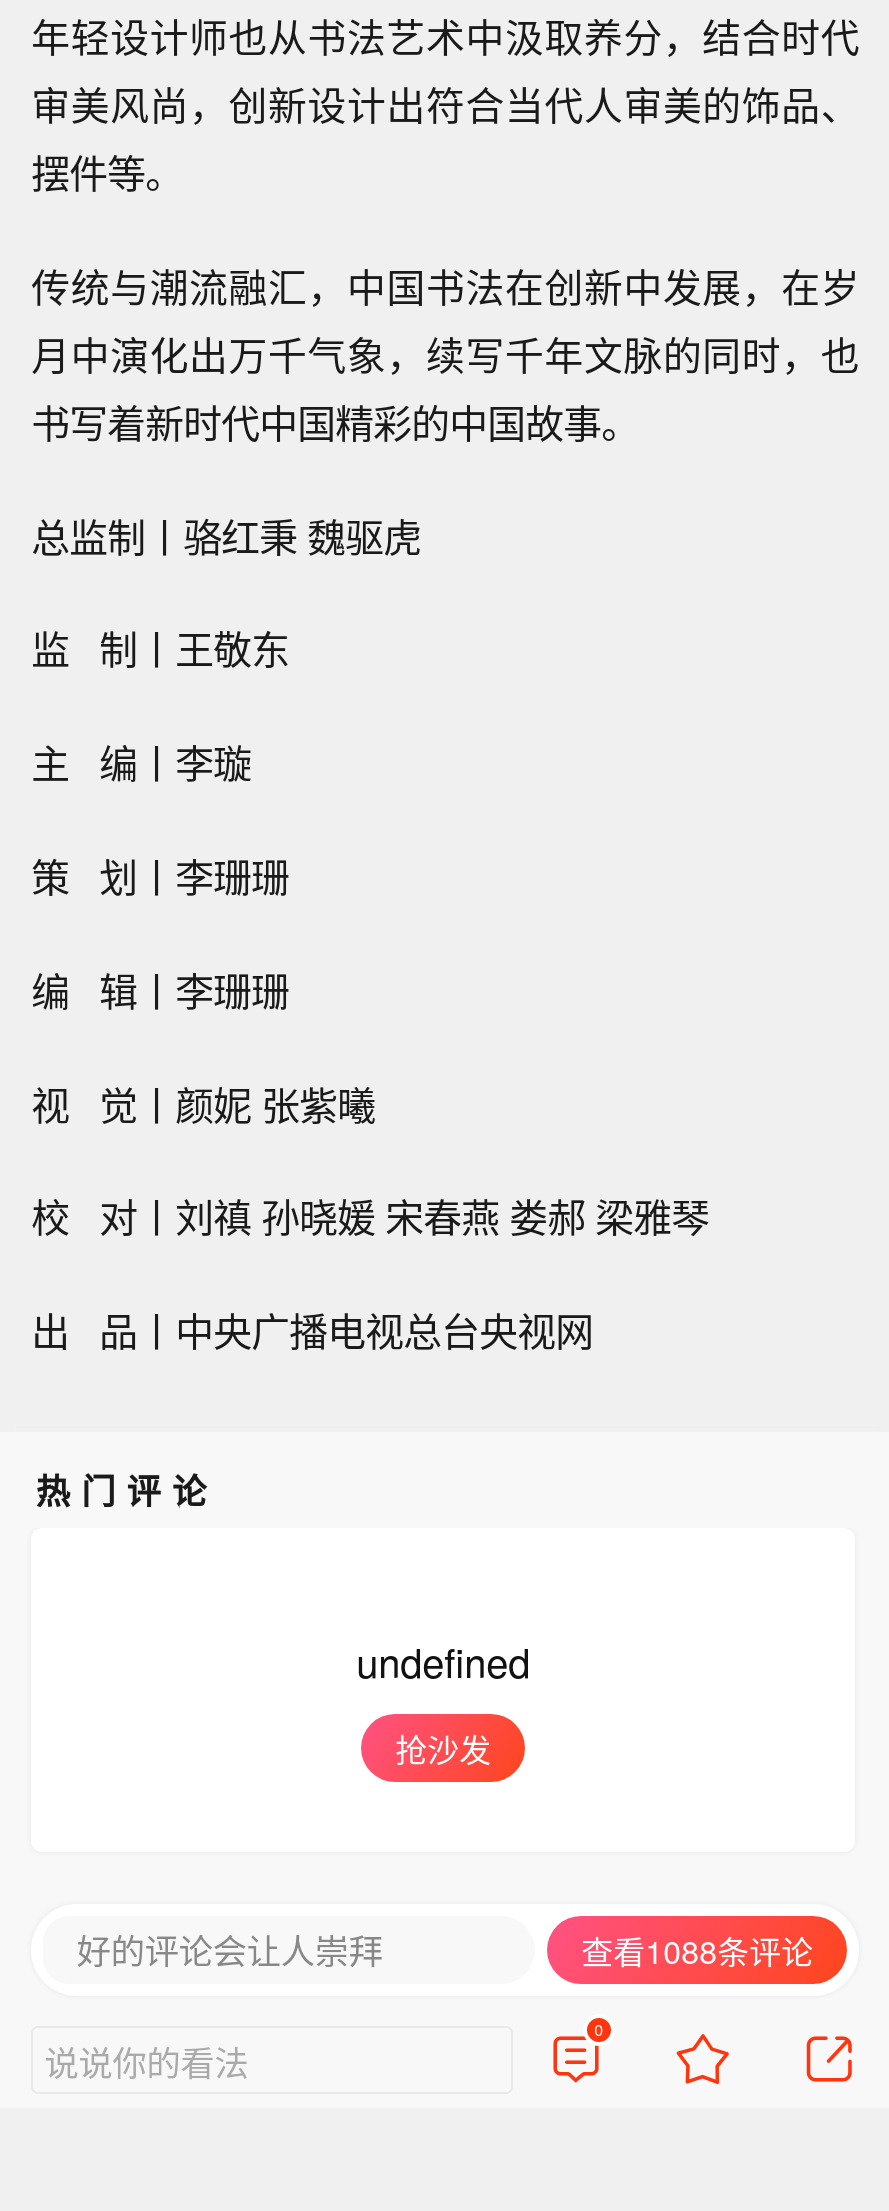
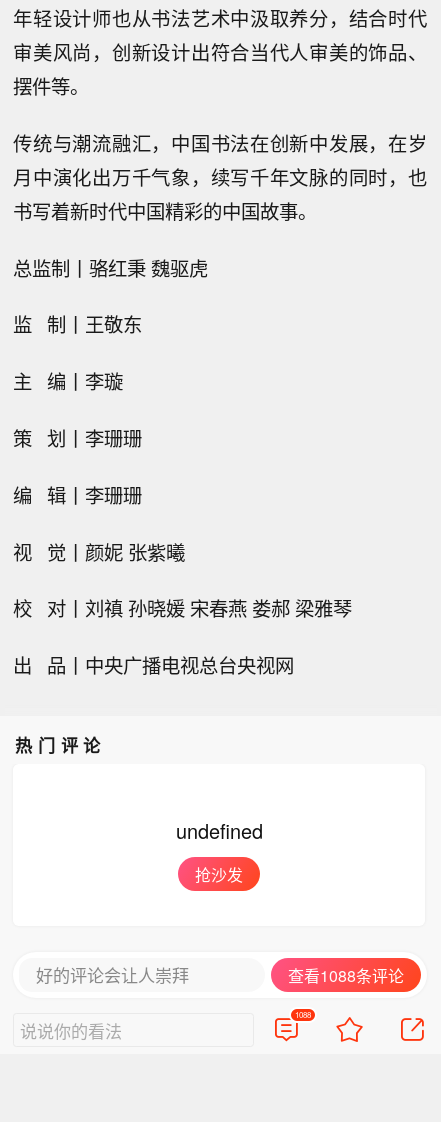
- 0
+ 1088
